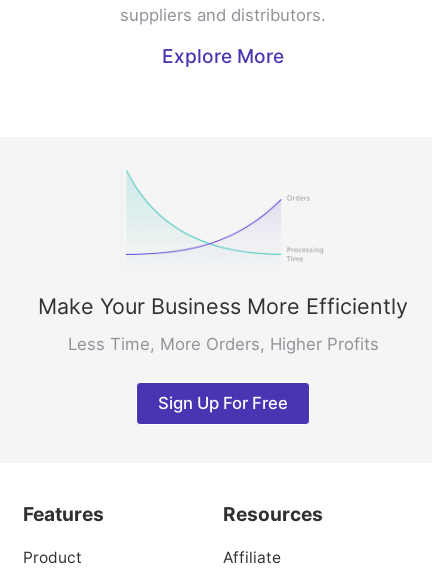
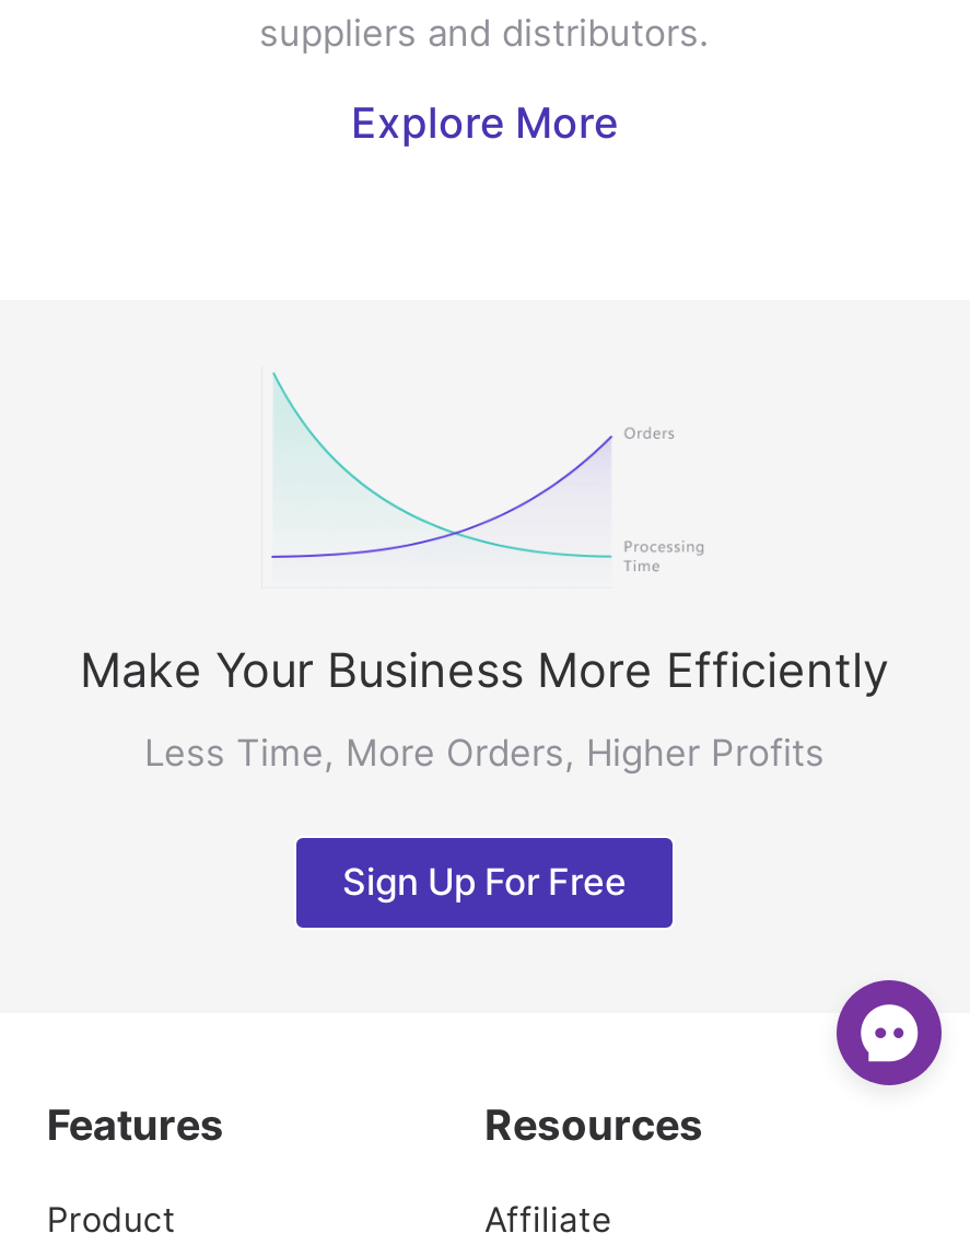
+ [image]
